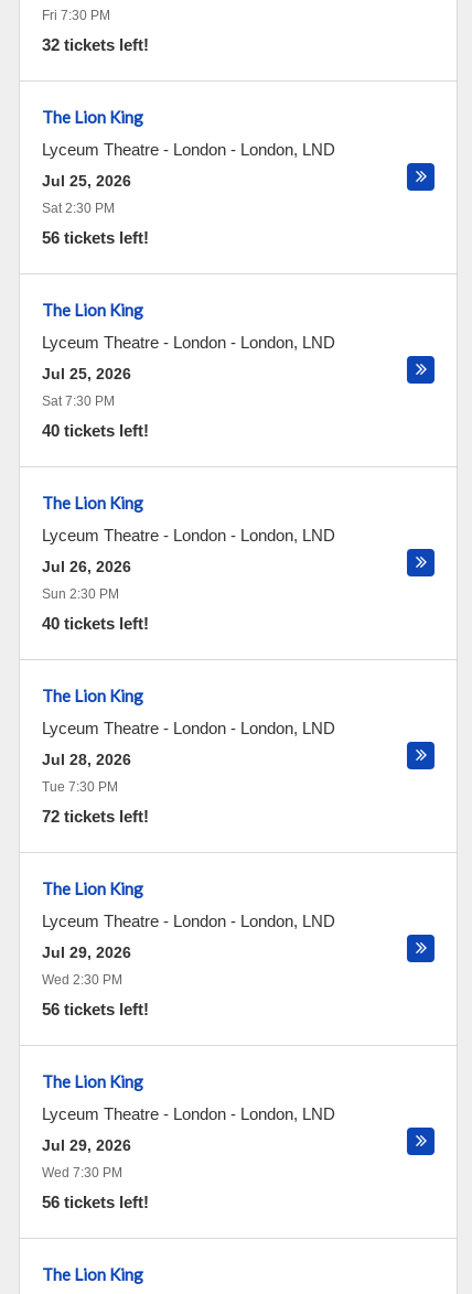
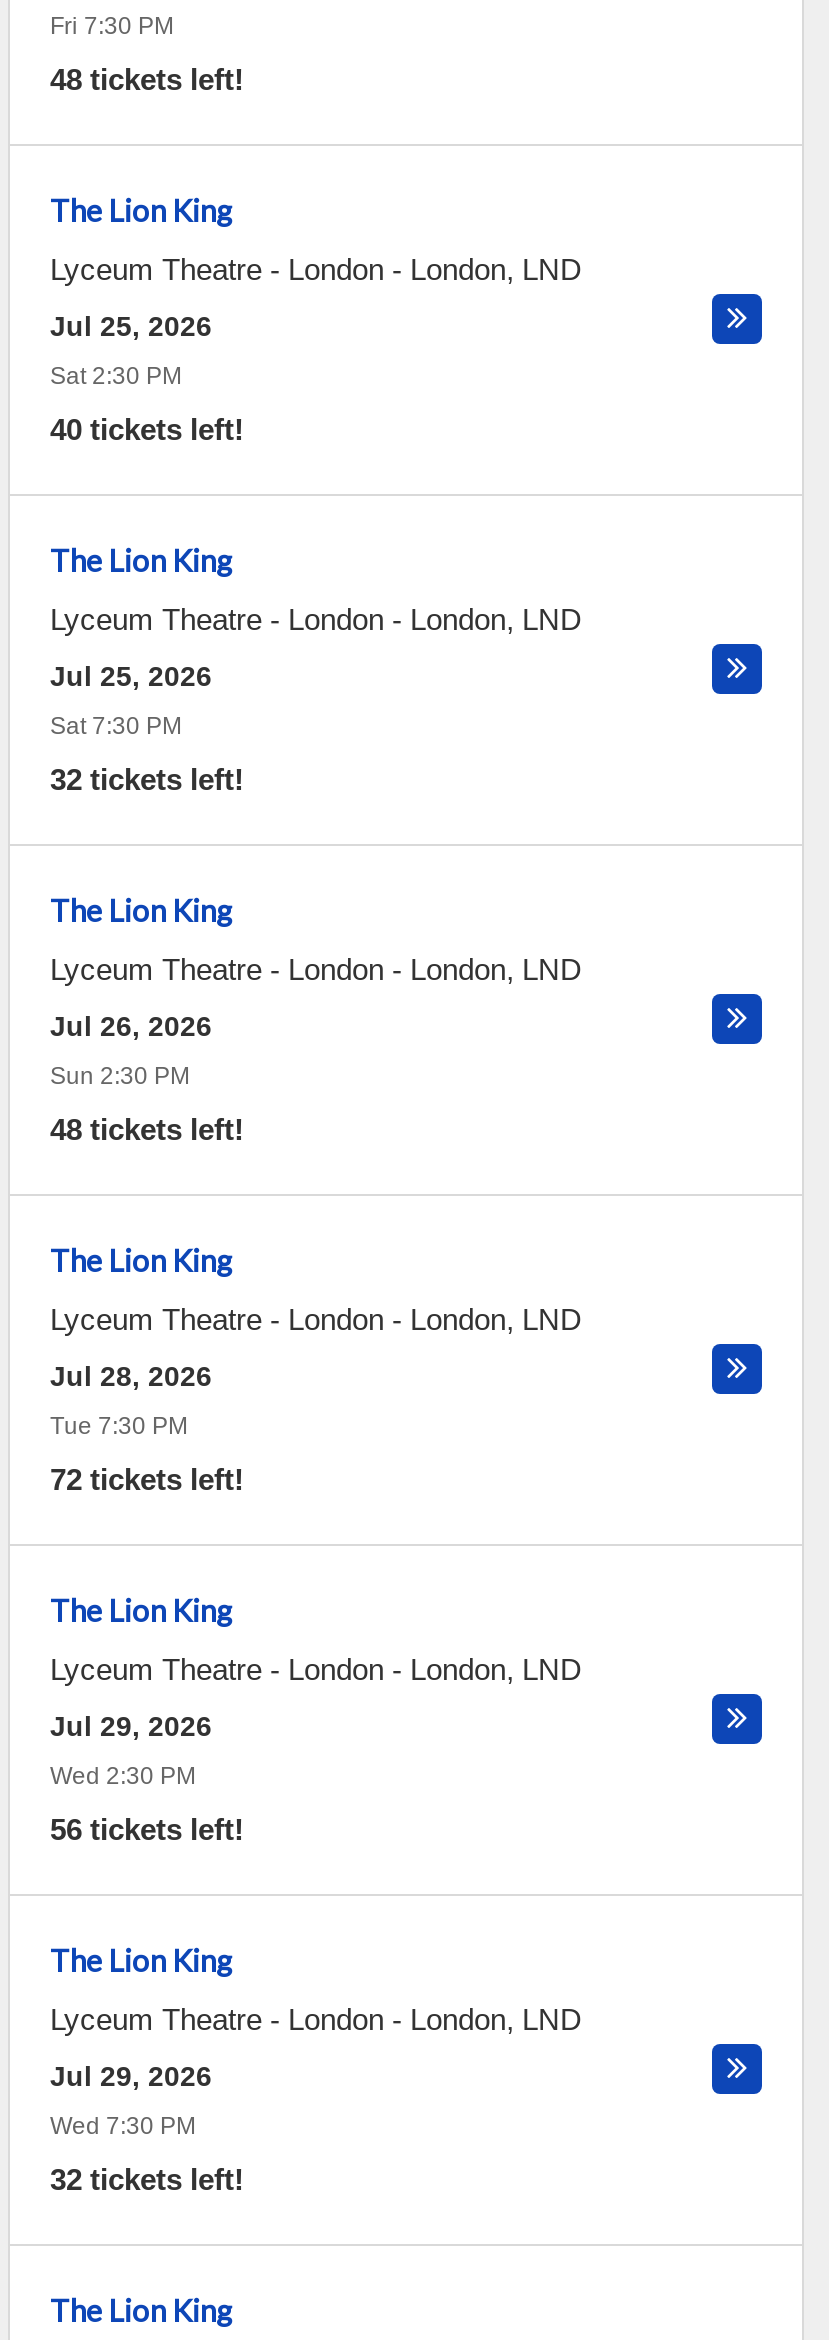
- 32 tickets left!
+ 48 tickets left!

- 56 tickets left!
+ 40 tickets left!

- 40 tickets left!
+ 32 tickets left!

- 40 tickets left!
+ 48 tickets left!

- 56 tickets left!
+ 32 tickets left!
